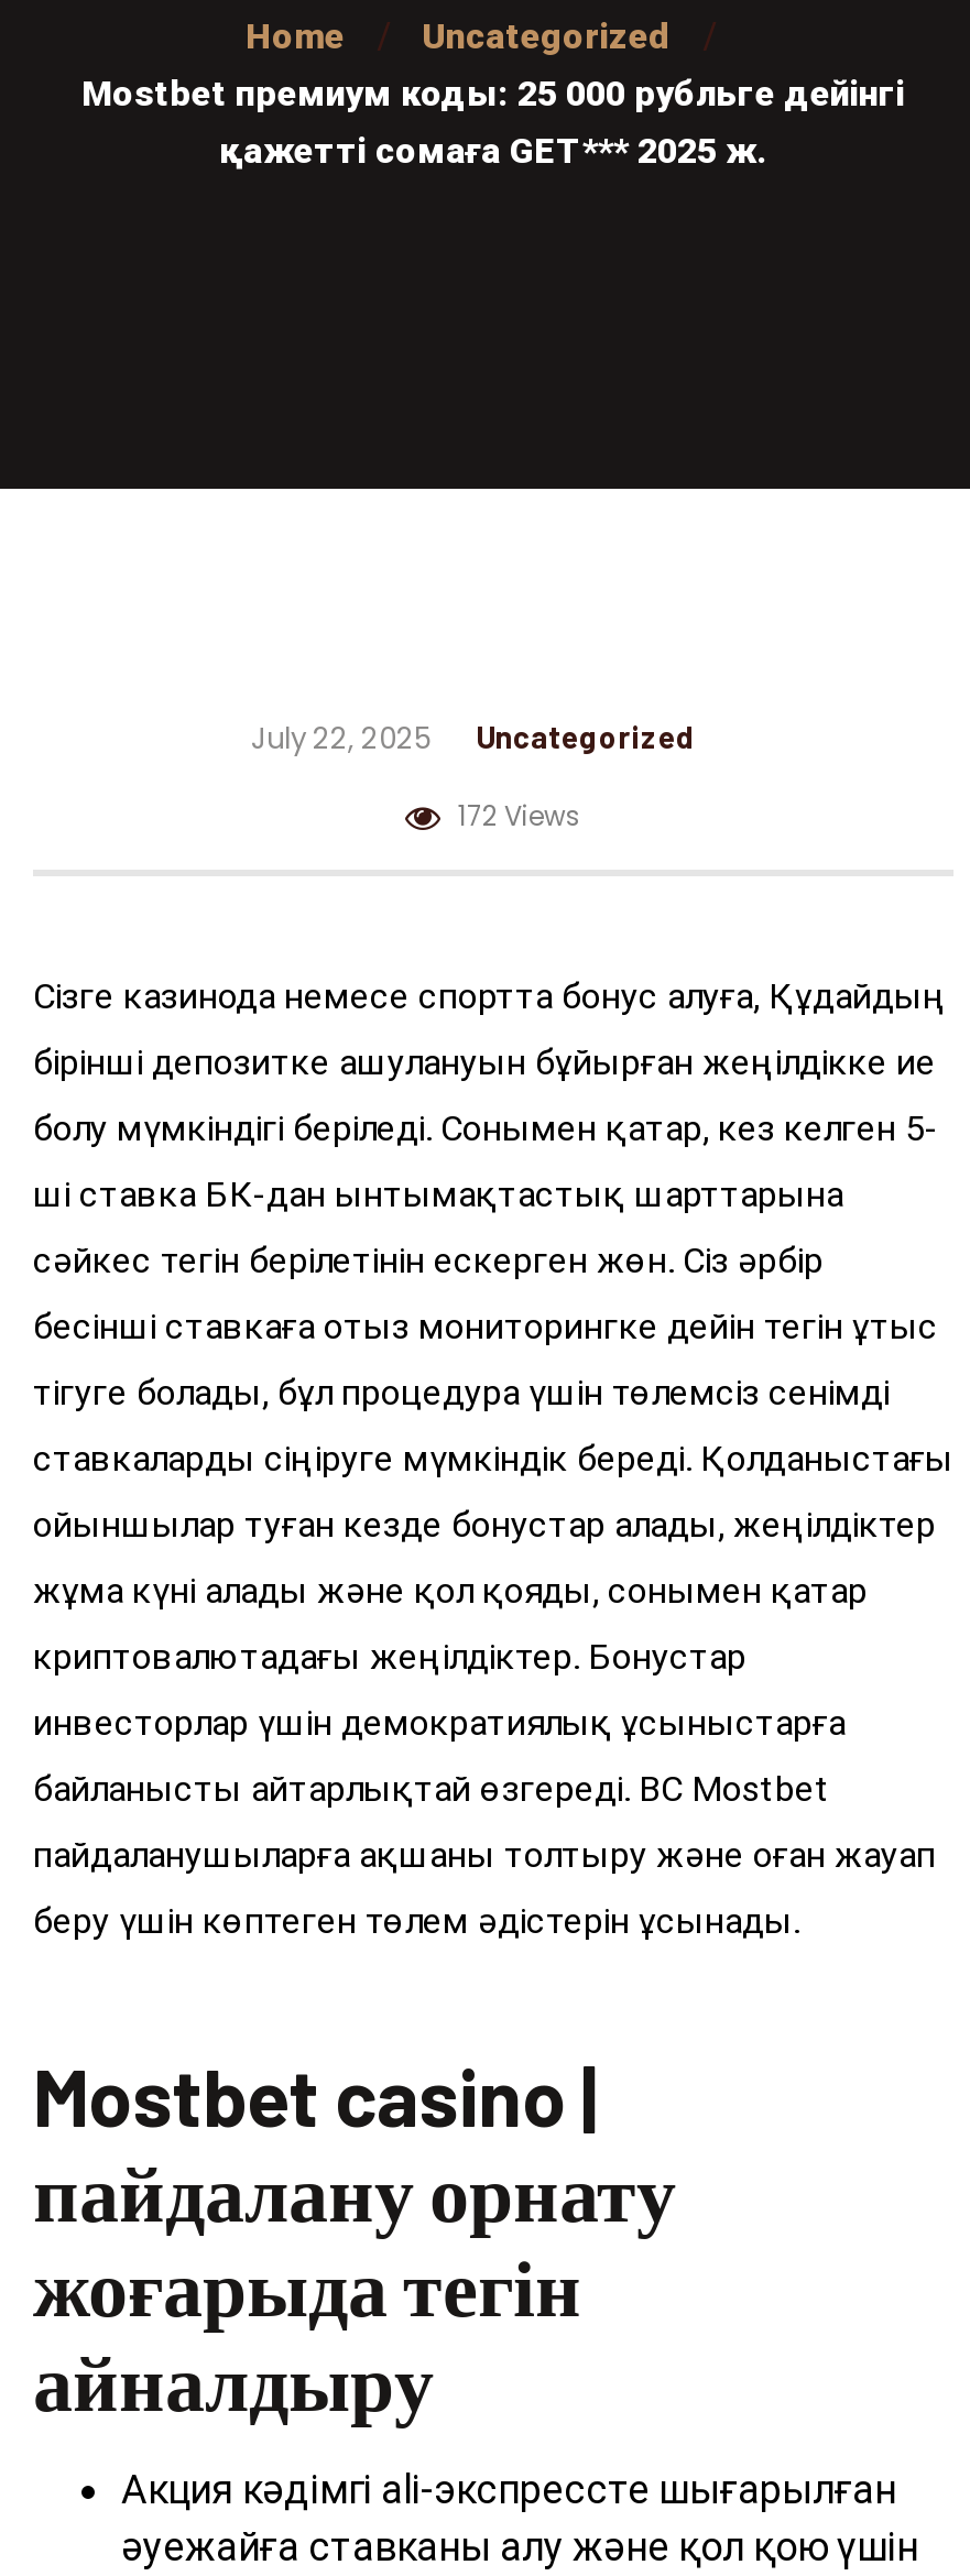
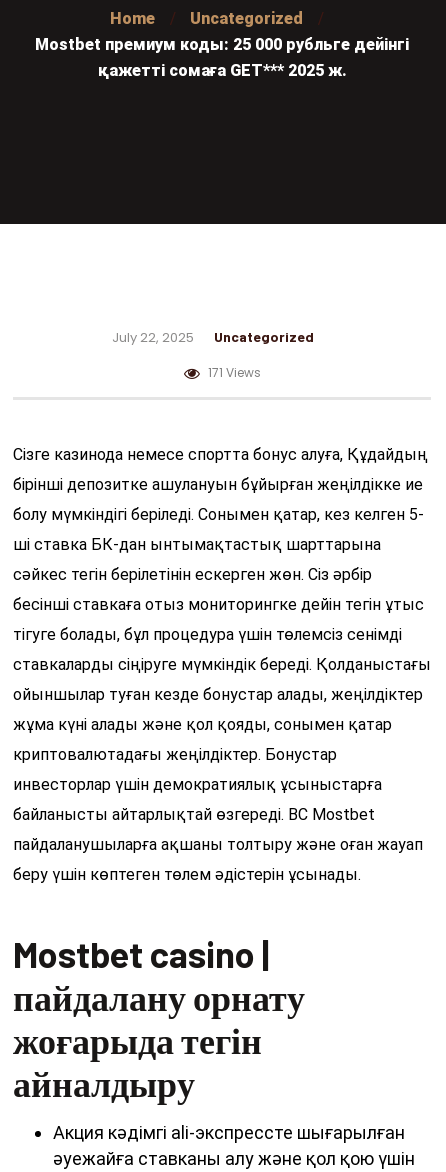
- 172 Views
+ 171 Views
